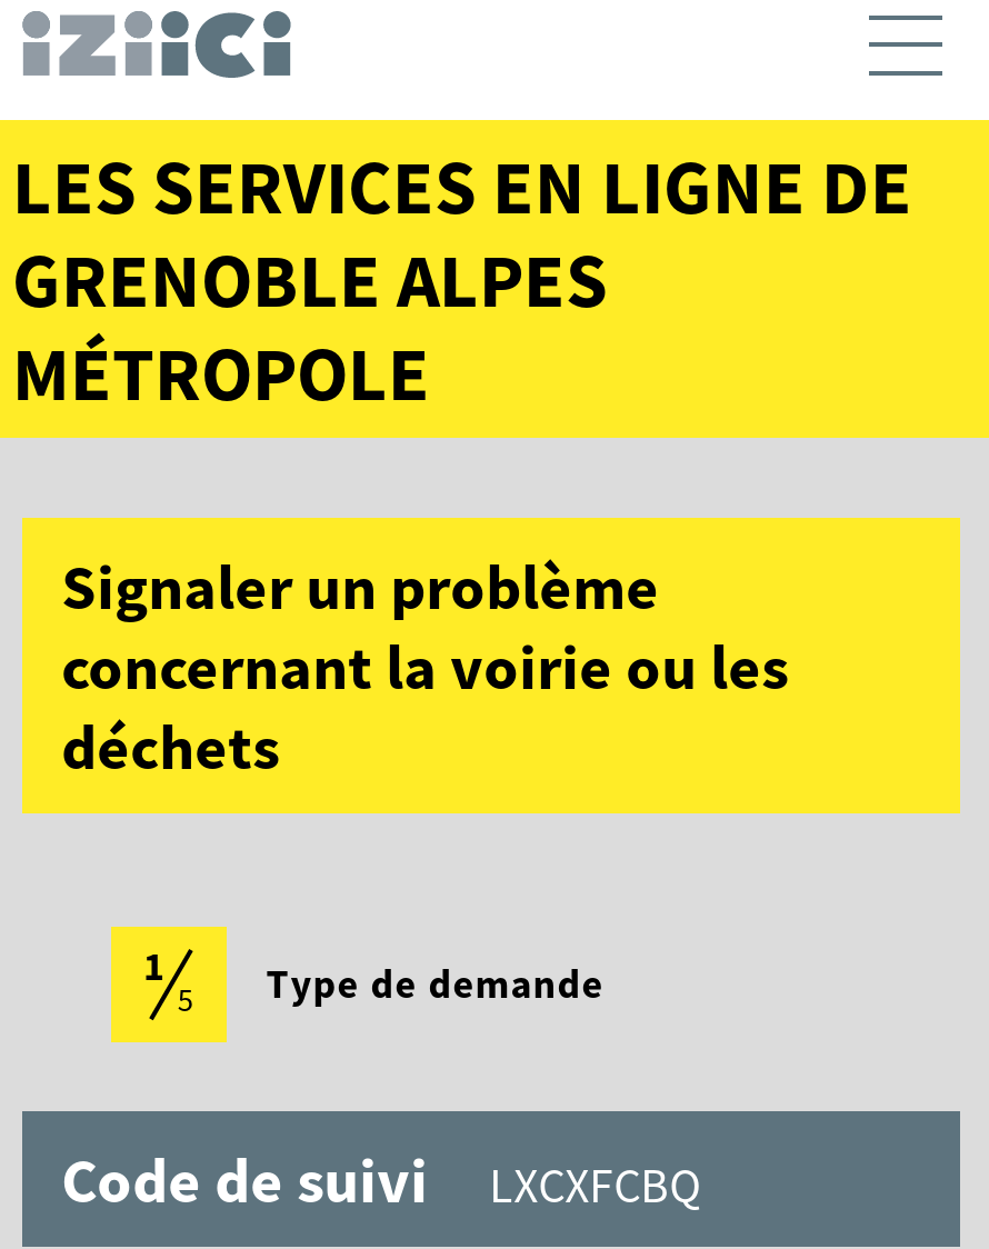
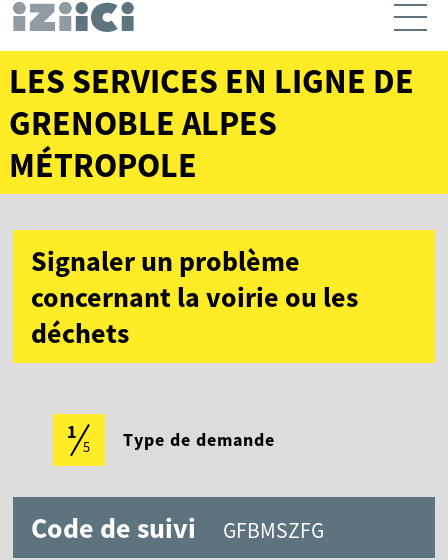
- LXCXFCBQ
+ GFBMSZFG
